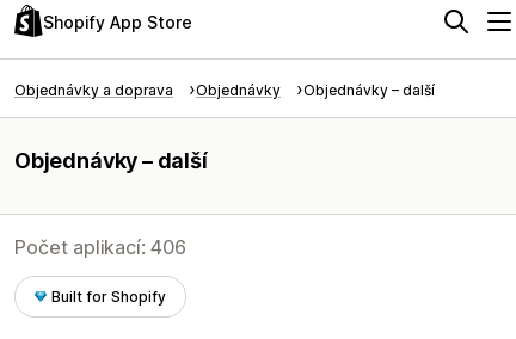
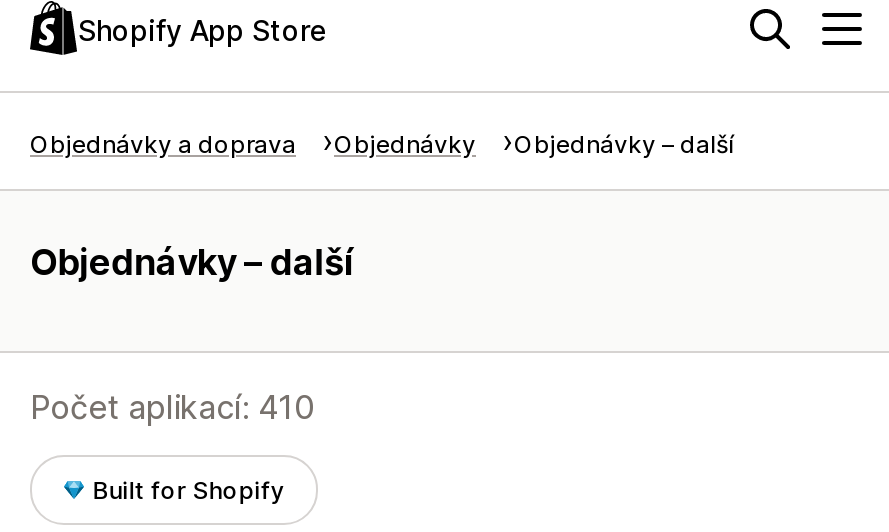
- Počet aplikací: 406
+ Počet aplikací: 410
